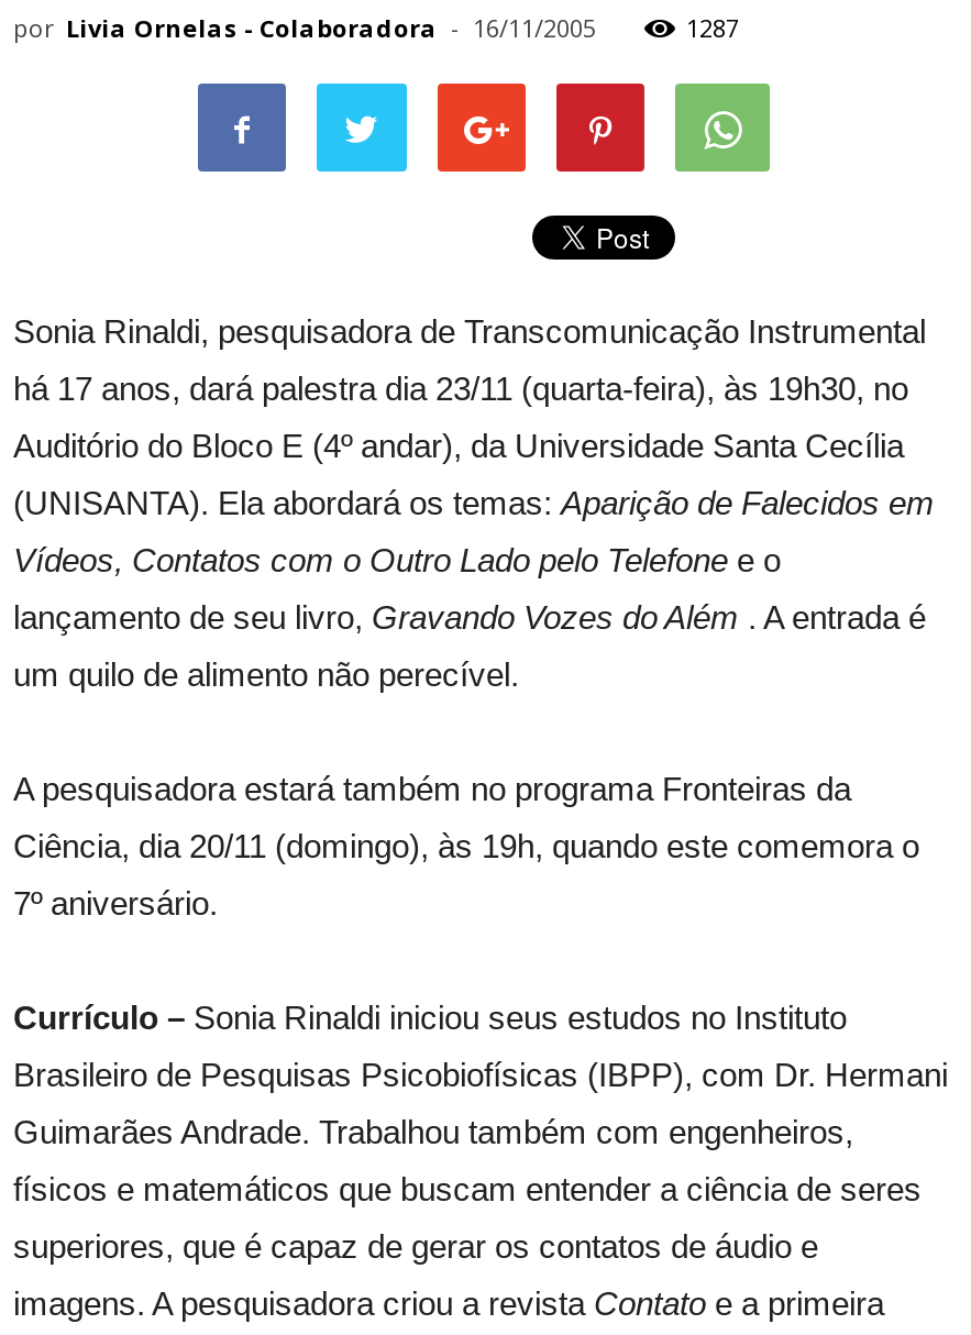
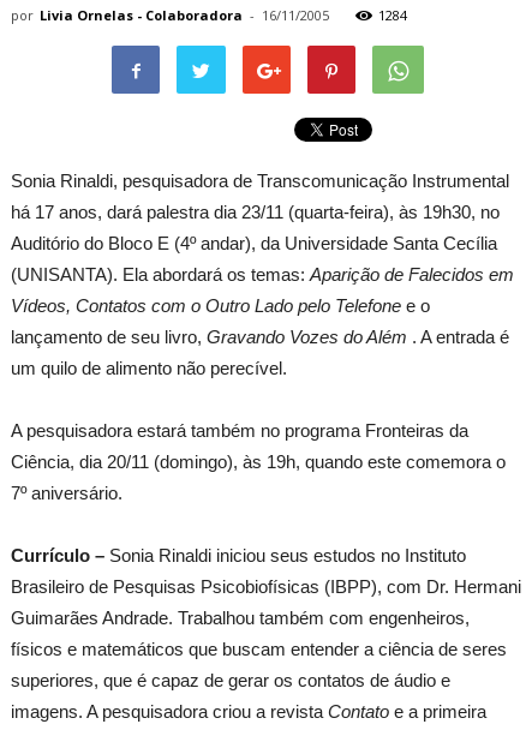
- 1287
+ 1284
